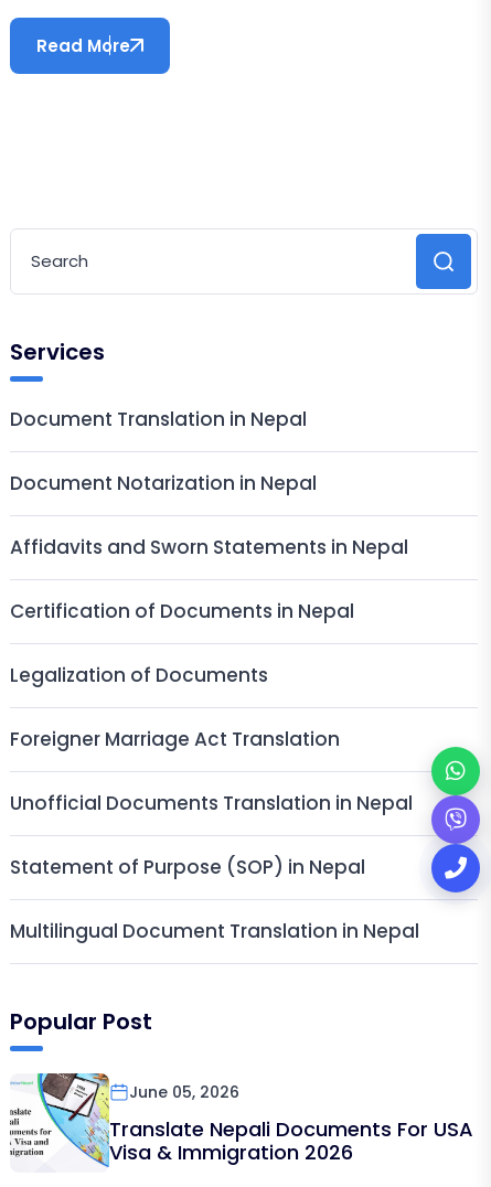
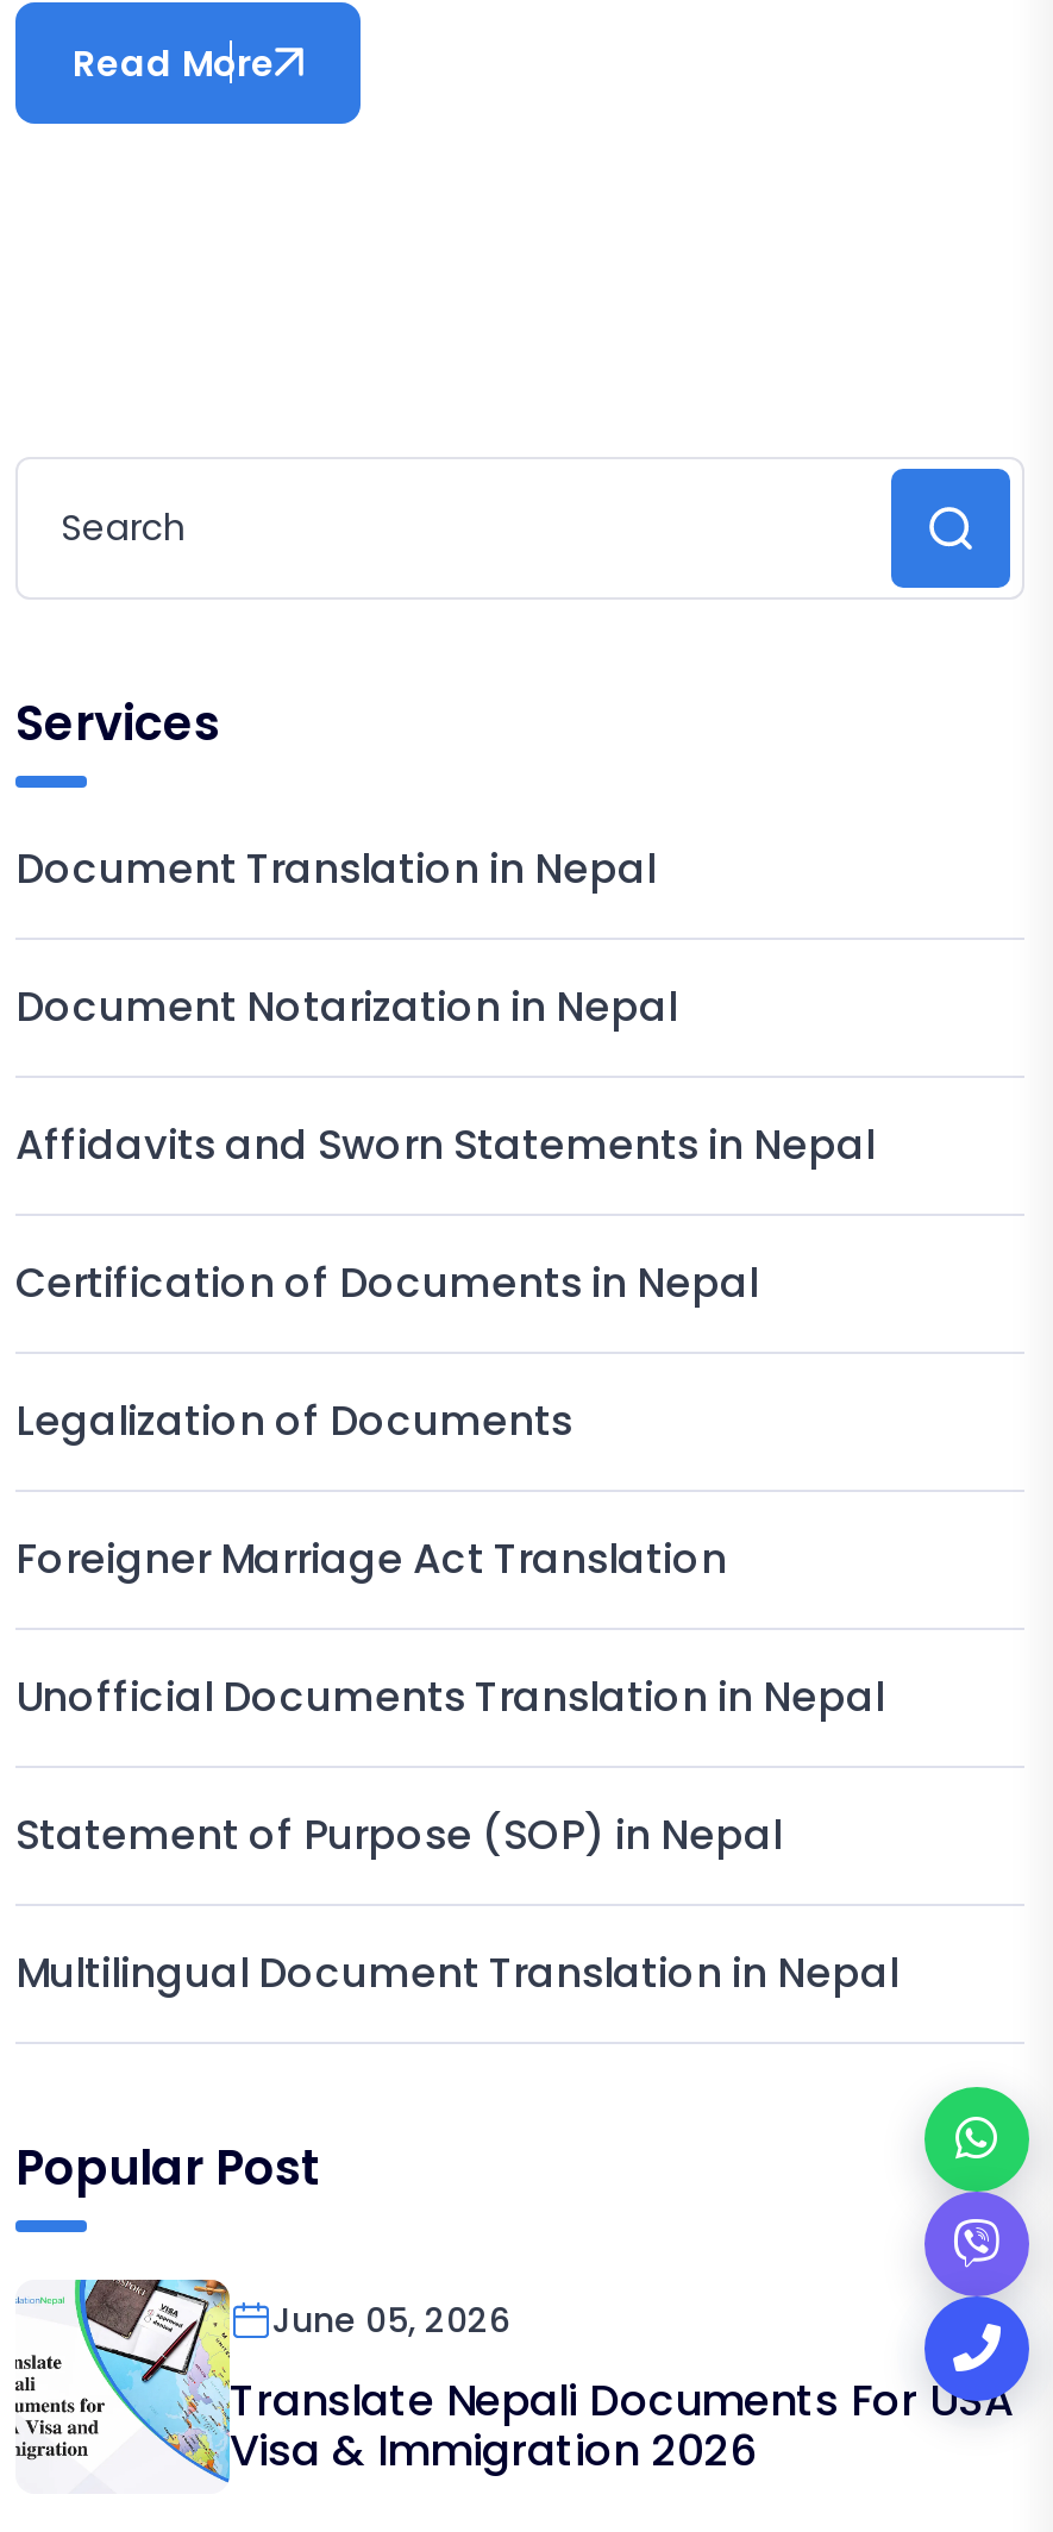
- [image]

+ [image]
